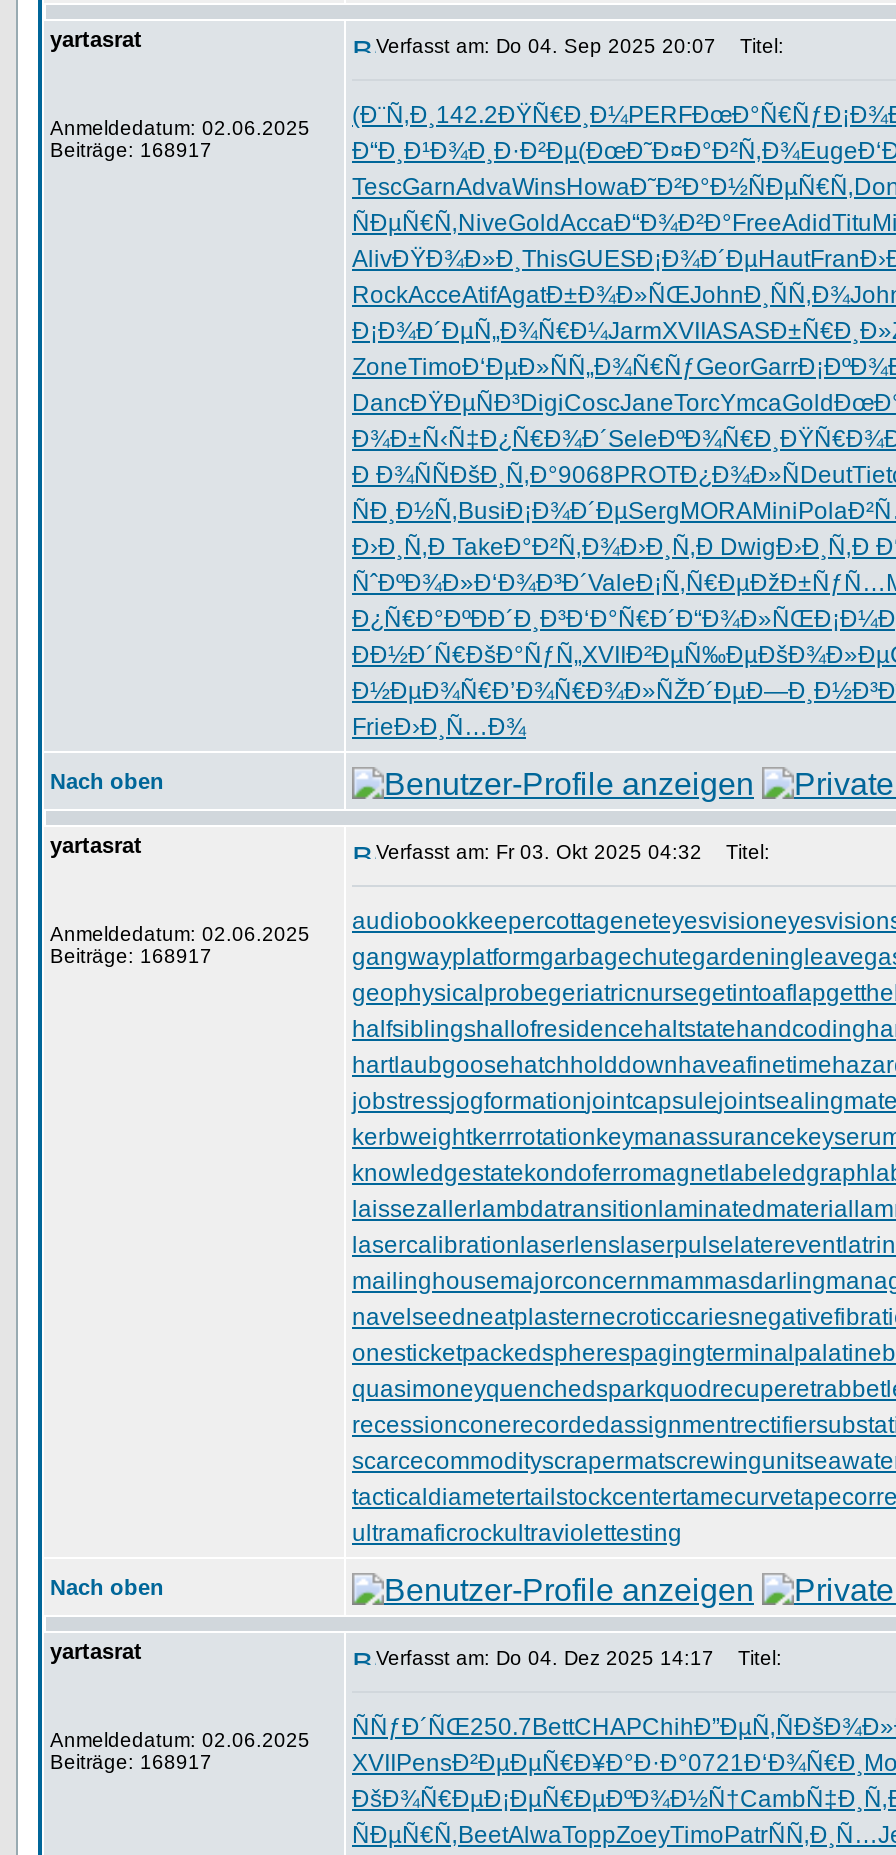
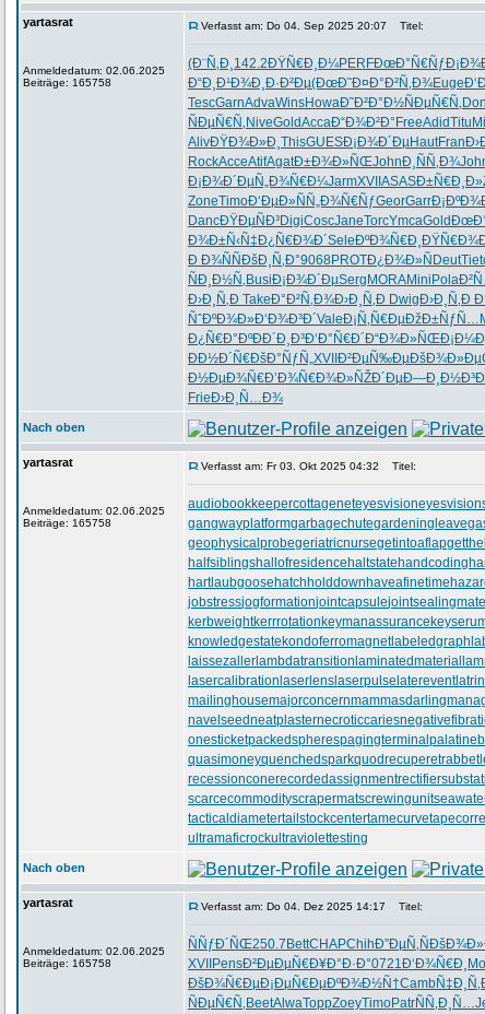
- Beiträge: 168917
+ Beiträge: 165758

- Beiträge: 168917
+ Beiträge: 165758

- Beiträge: 168917
+ Beiträge: 165758
